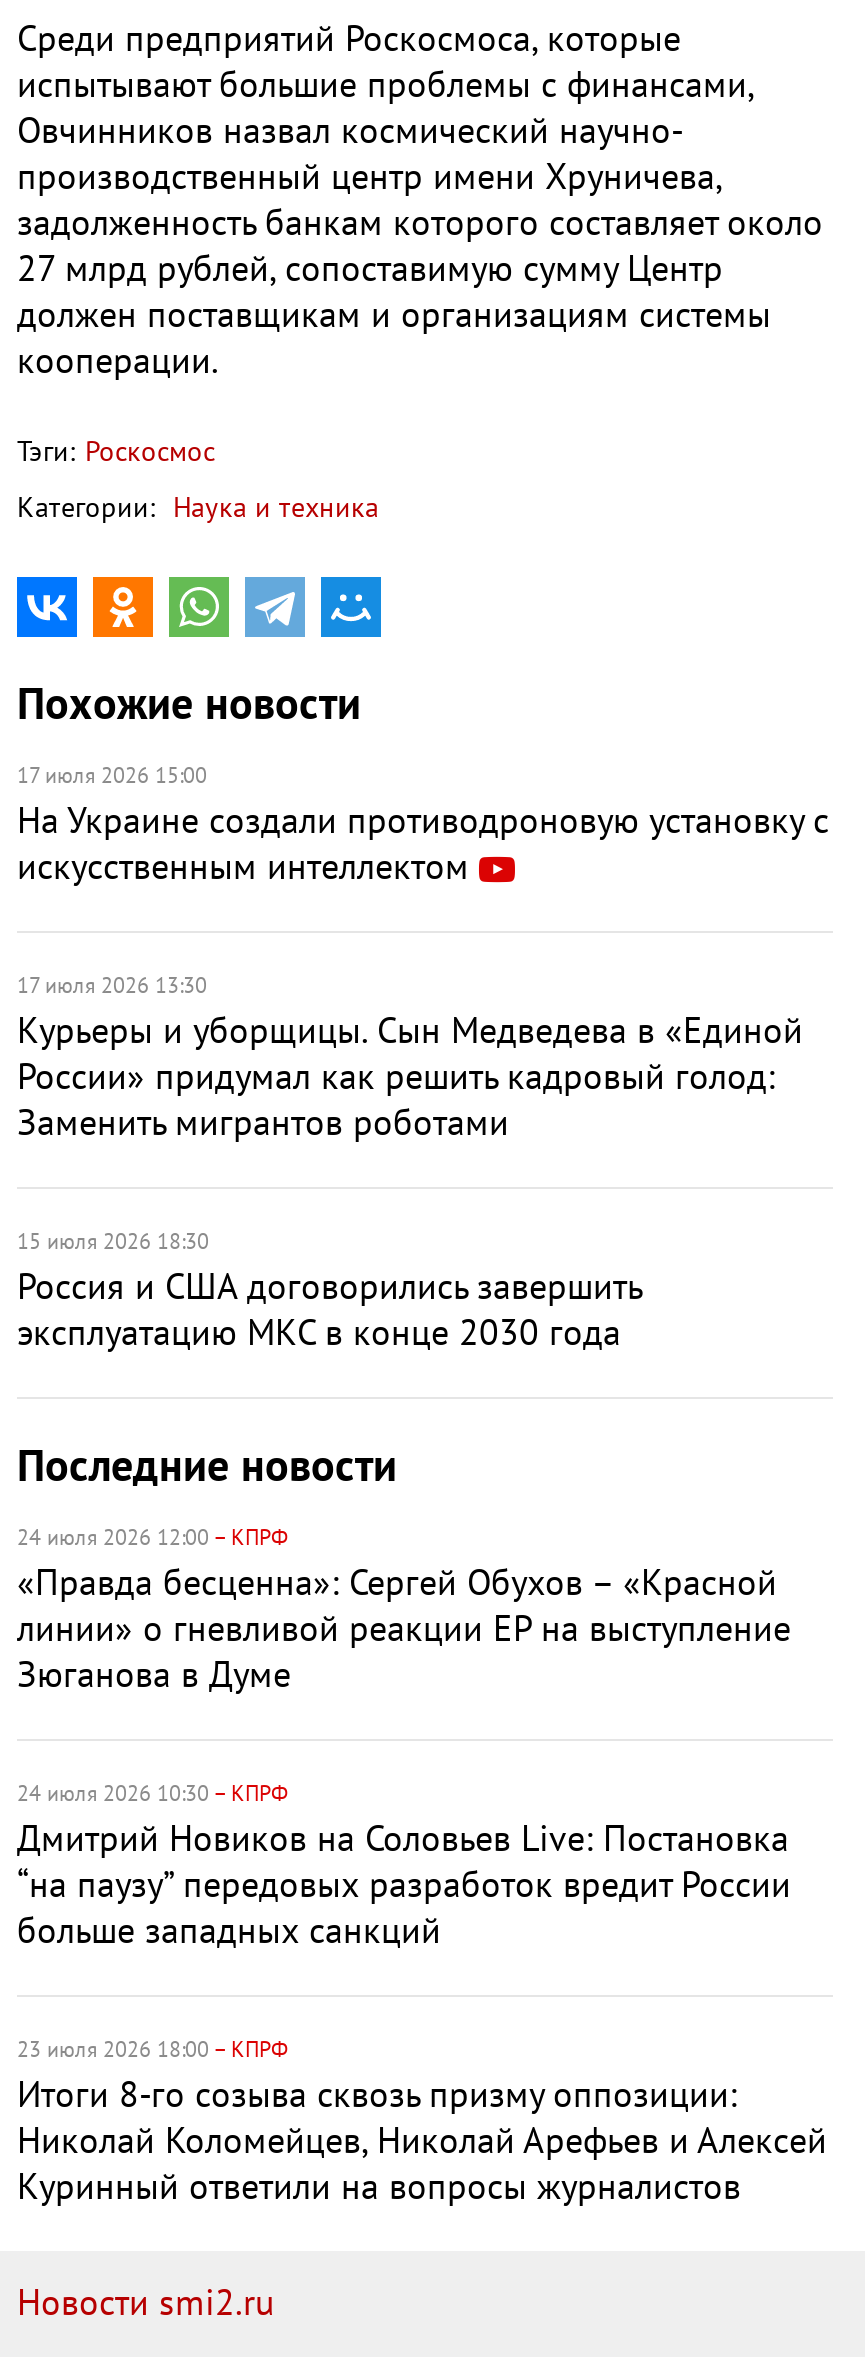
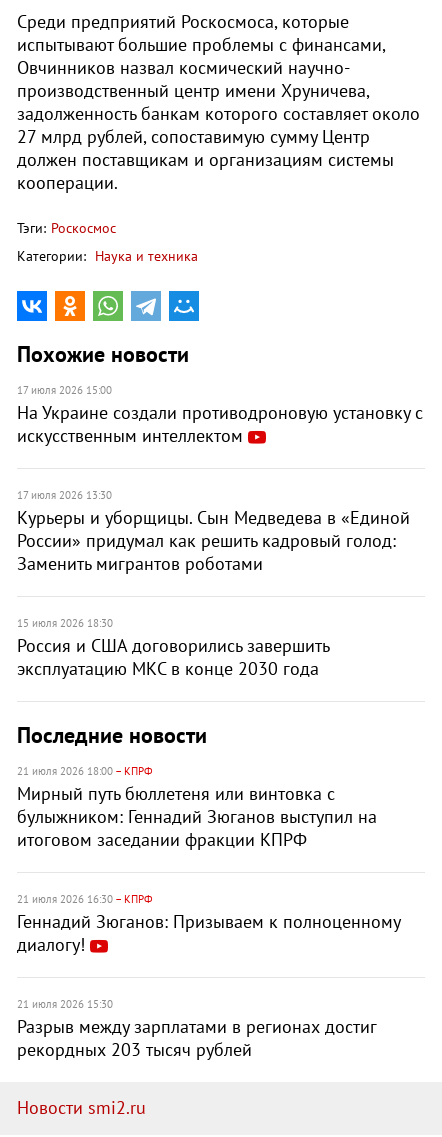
- 24 июля 2026 12:00 – КПРФ
- «Правда бесценна»: Сергей Обухов – «Красной
- линии» о гневливой реакции ЕР на выступление
- Зюганова в Думе
+ 21 июля 2026 18:00 – КПРФ
+ Мирный путь бюллетеня или винтовка с
+ булыжником: Геннадий Зюганов выступил на
+ итоговом заседании фракции КПРФ

- 24 июля 2026 10:30 – КПРФ
- Дмитрий Новиков на Соловьев Live: Постановка
- “на паузу” передовых разработок вредит России
- больше западных санкций
+ 21 июля 2026 16:30 – КПРФ
+ Геннадий Зюганов: Призываем к полноценному
+ диалогу!

- 23 июля 2026 18:00 – КПРФ
- Итоги 8-го созыва сквозь призму оппозиции:
- Николай Коломейцев, Николай Арефьев и Алексей
- Куринный ответили на вопросы журналистов
+ 21 июля 2026 15:30
+ Разрыв между зарплатами в регионах достиг
+ рекордных 203 тысяч рублей
